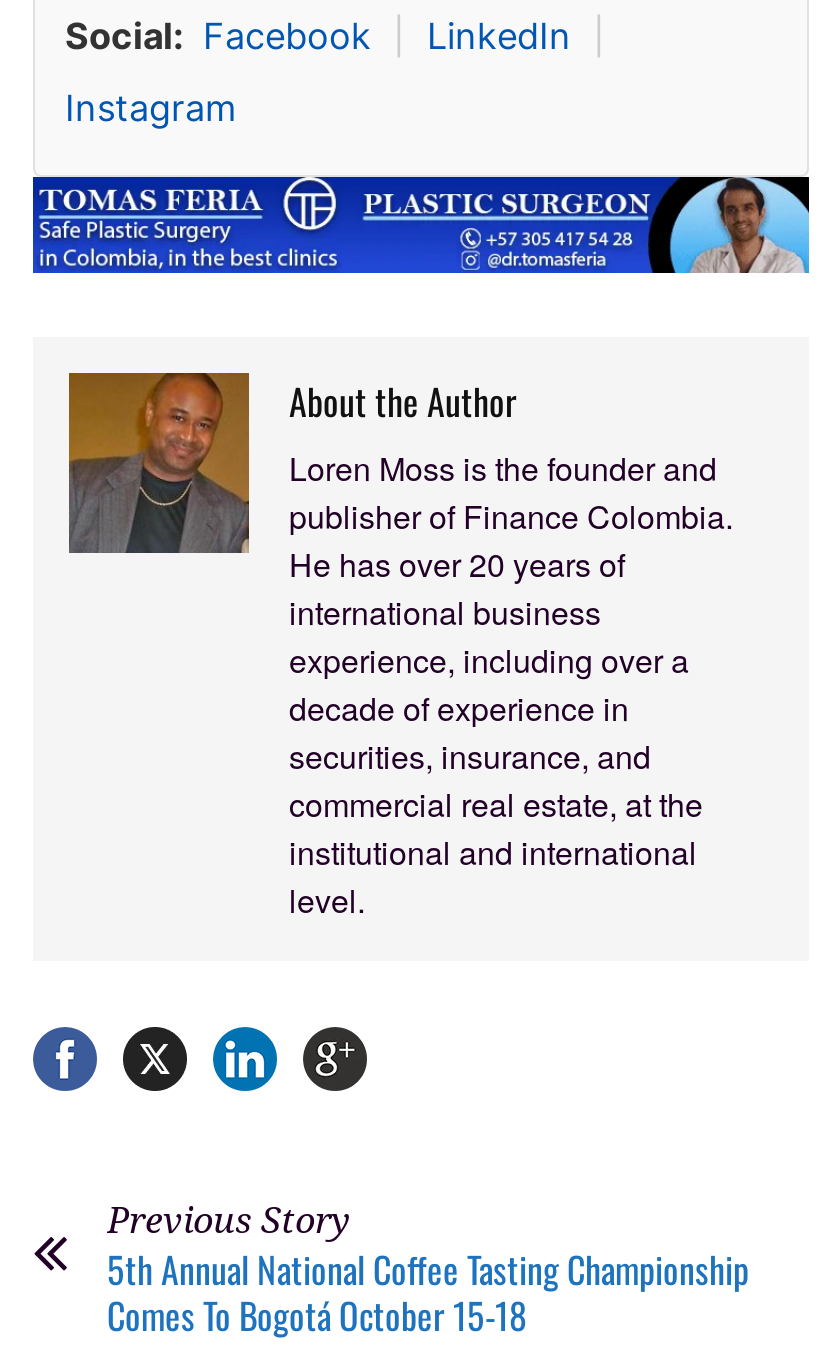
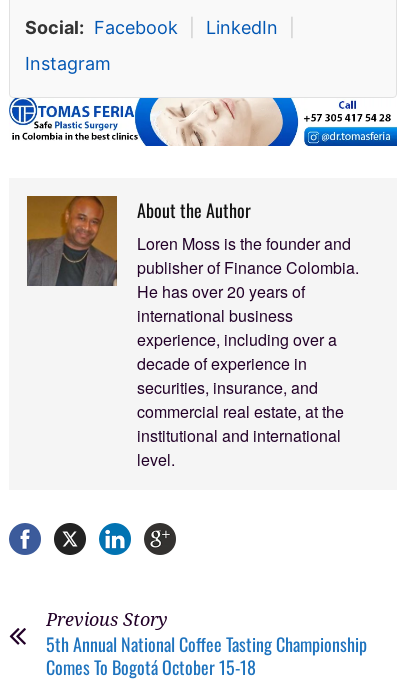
- [image]
+ [image]
